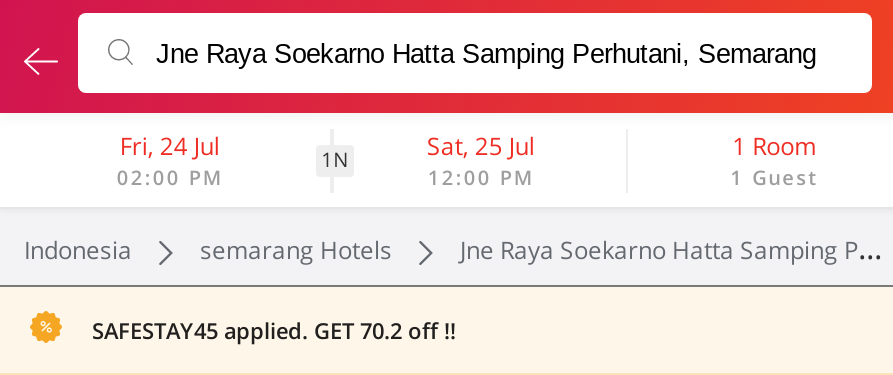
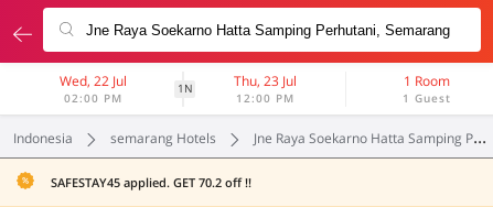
- Fri, 24 Jul
+ Wed, 22 Jul

- Sat, 25 Jul
+ Thu, 23 Jul
